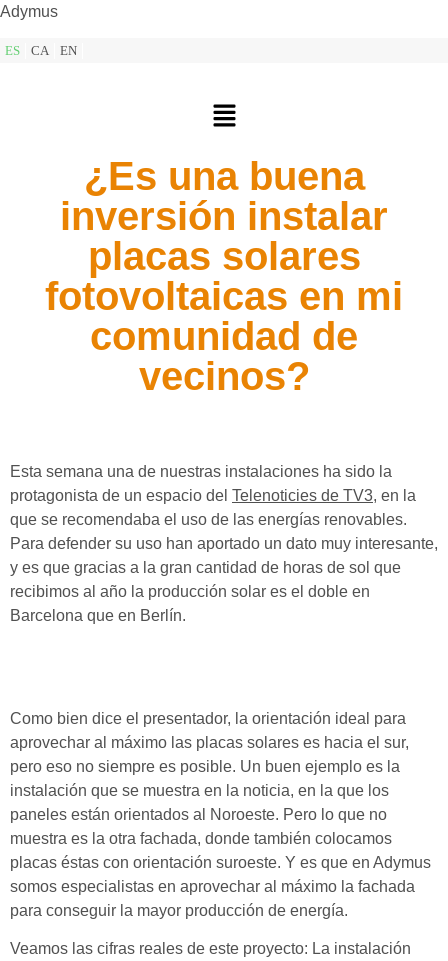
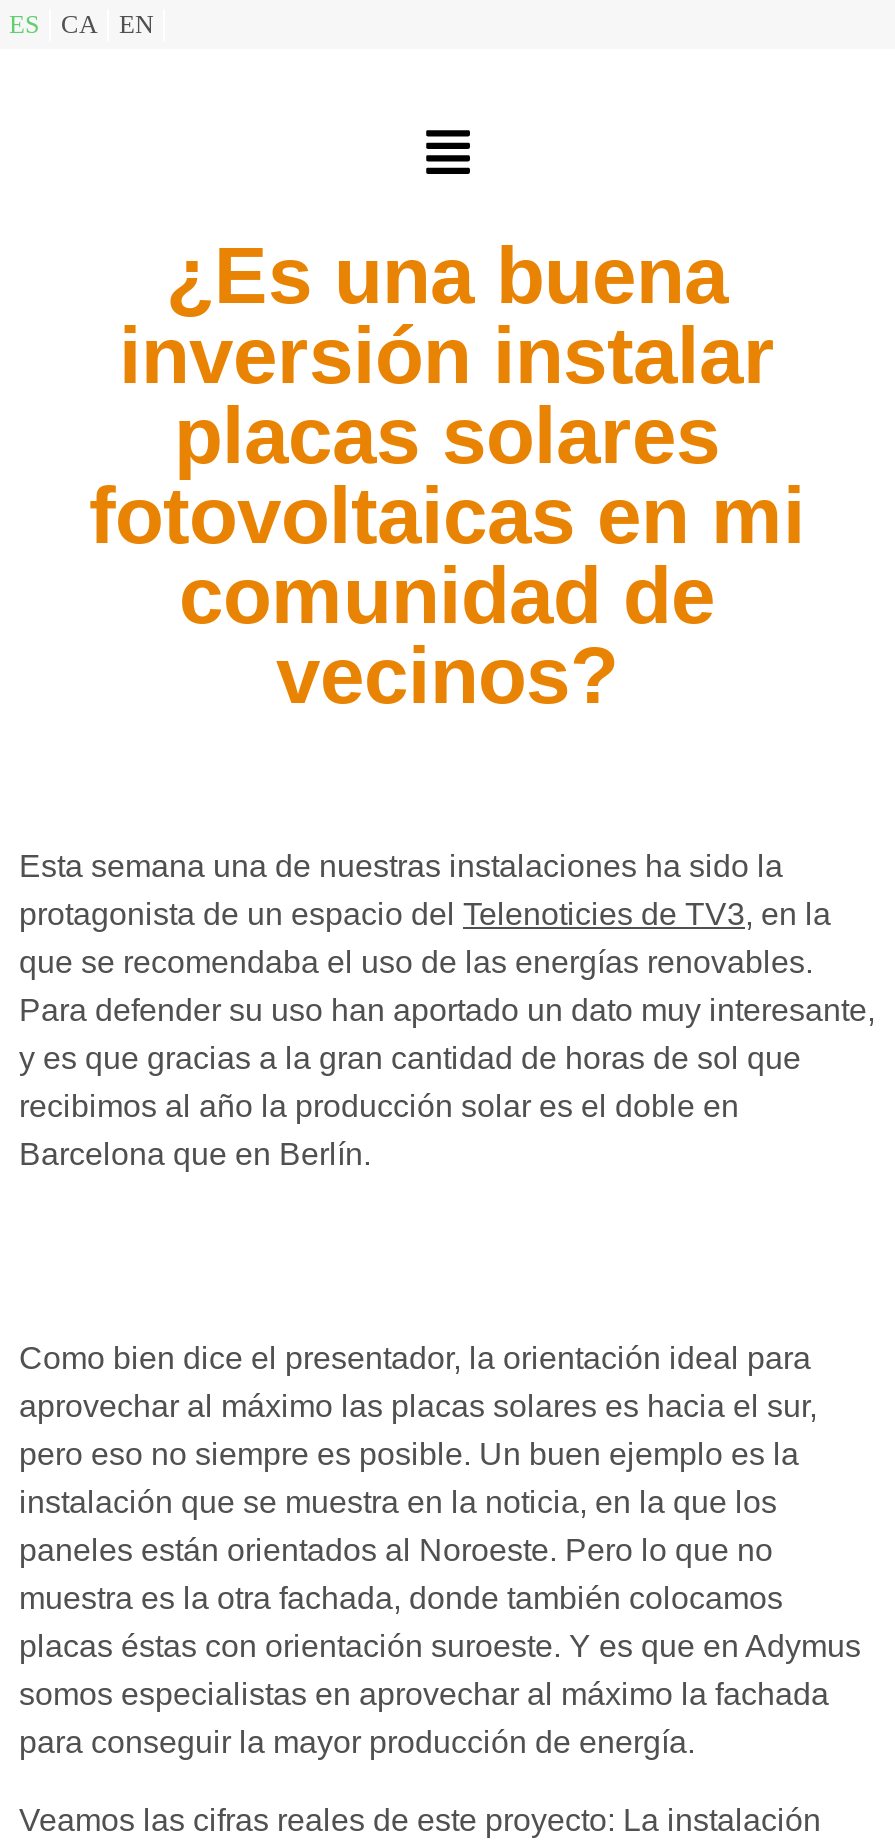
- Adymus
